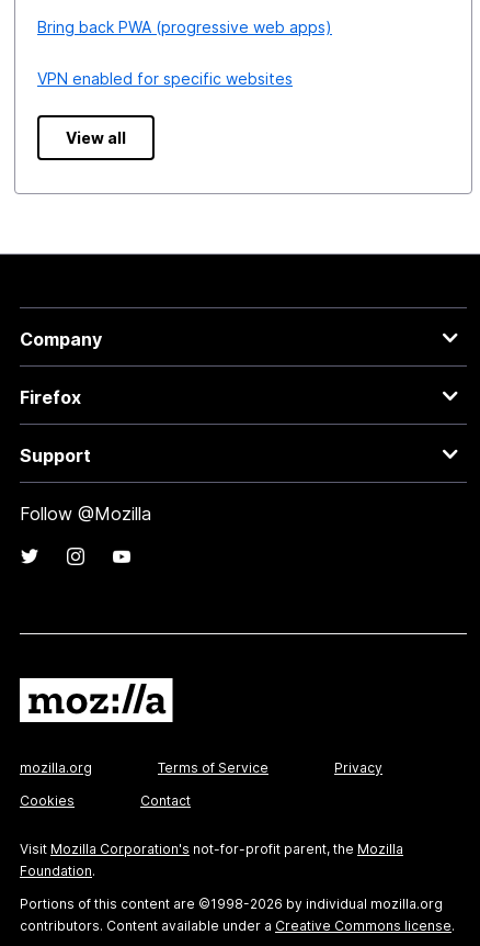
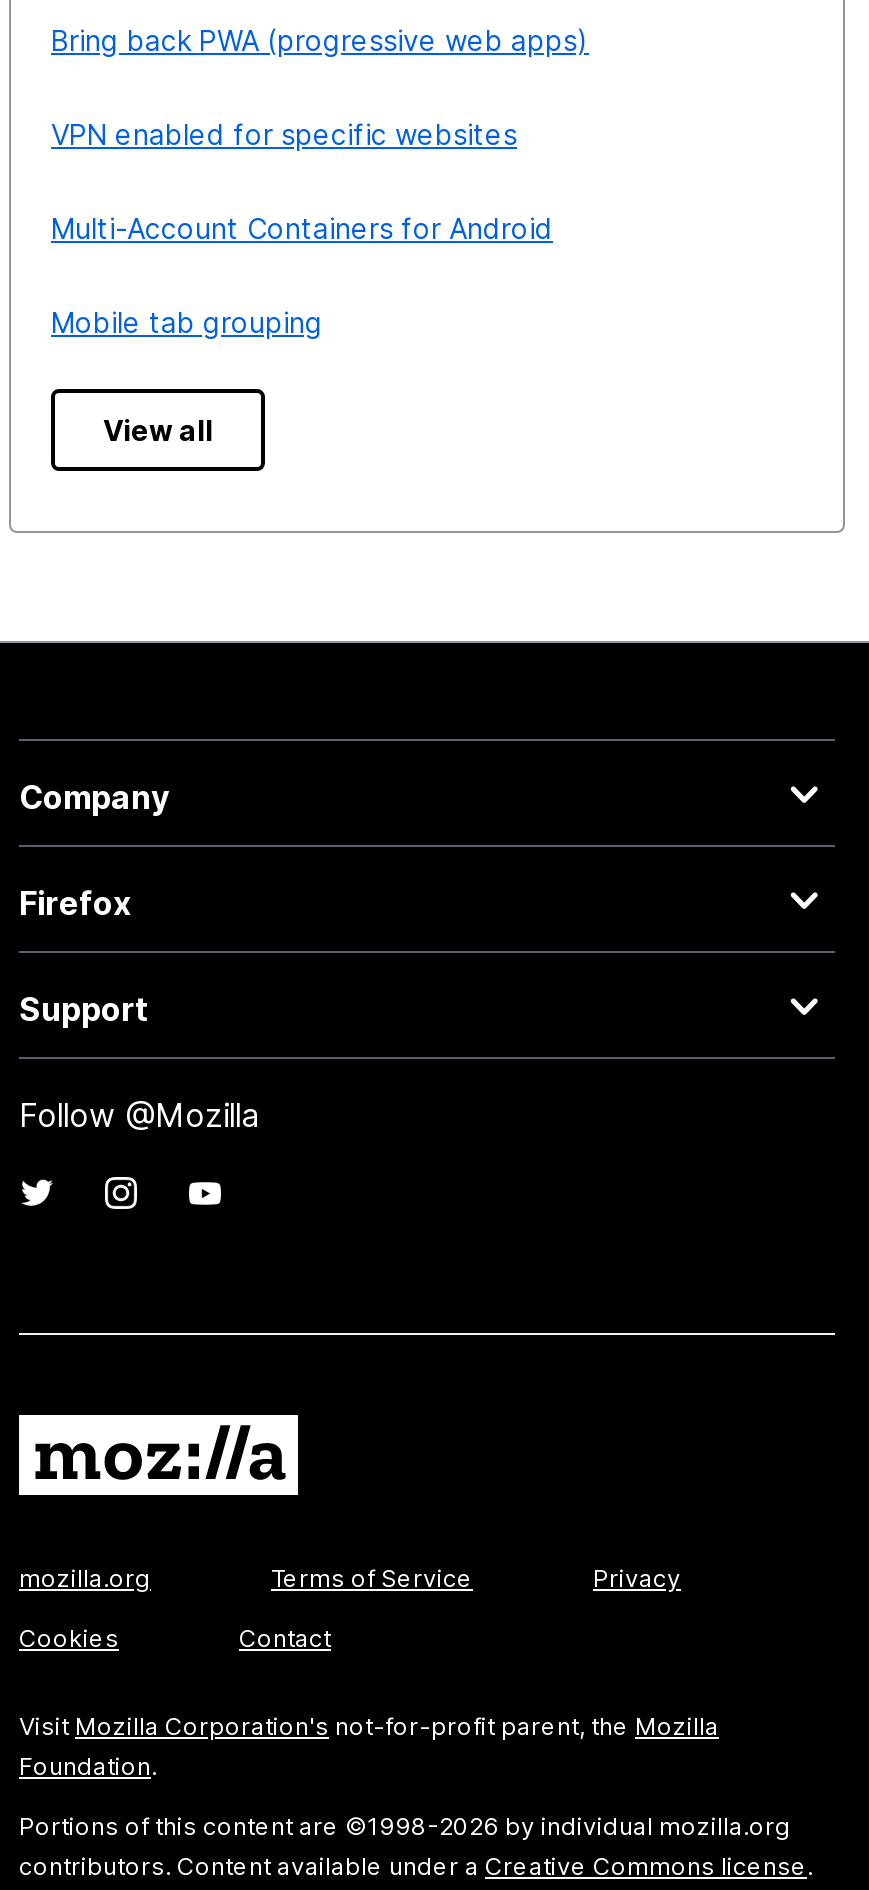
+ Multi-Account Containers for Android
+ Mobile tab grouping
